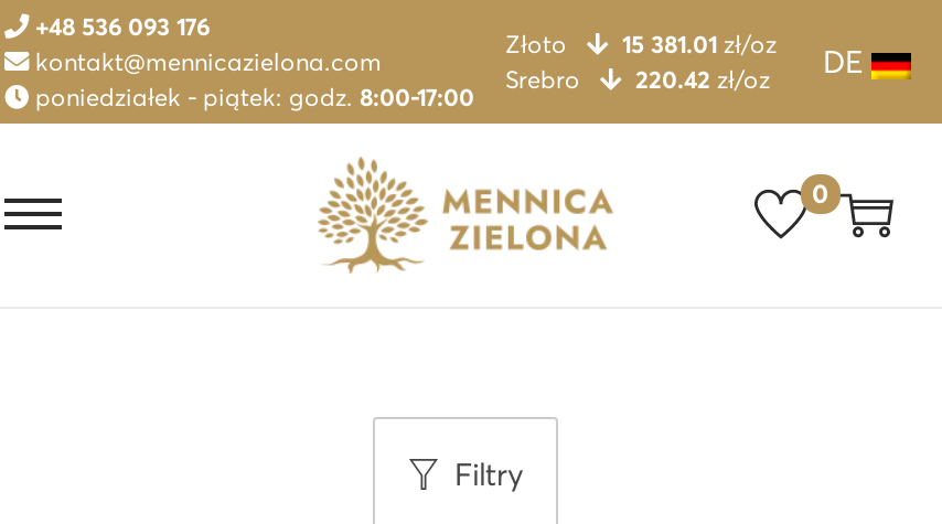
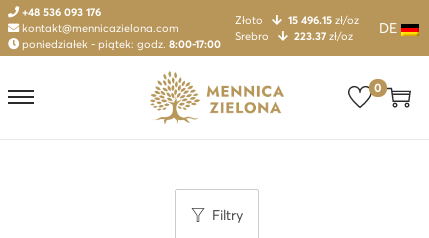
- 15 381.01 zł/oz
+ 15 496.15 zł/oz

- 220.42 zł/oz
+ 223.37 zł/oz
